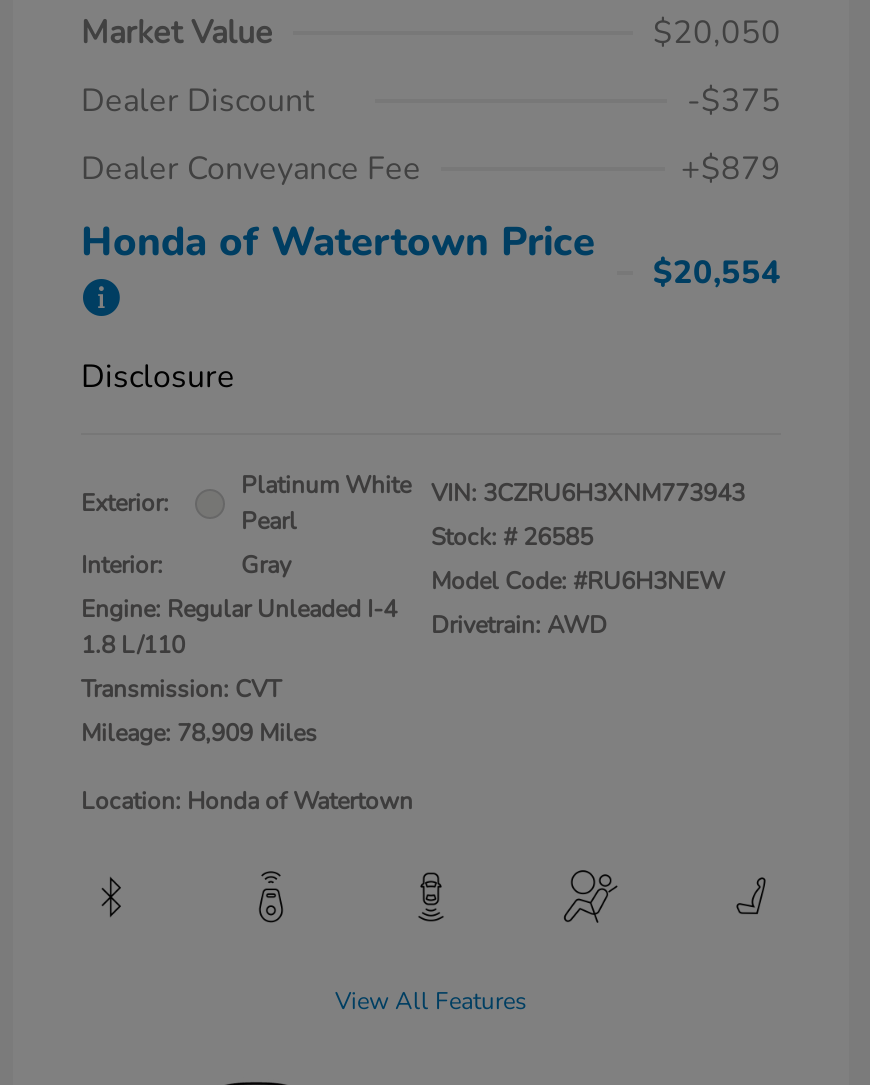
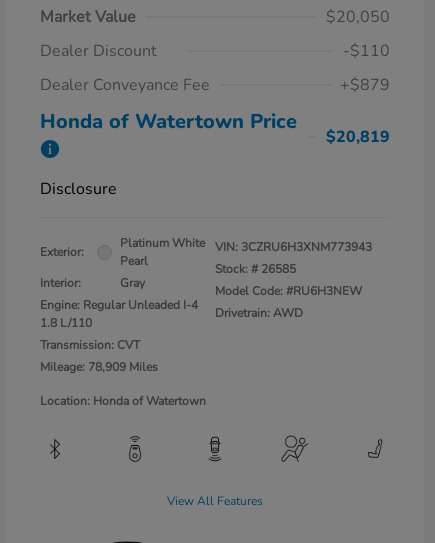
- -$375
+ -$110

- $20,554
+ $20,819
